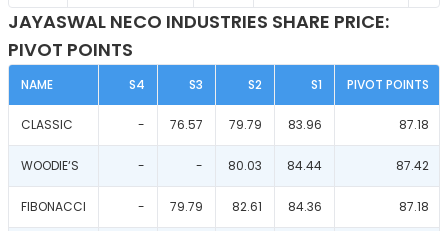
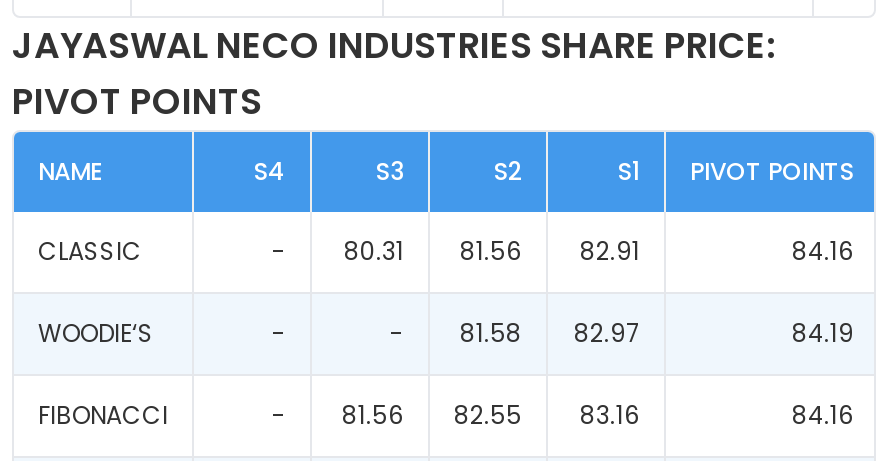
- 76.57
+ 80.31

- 79.79
+ 81.56

- 83.96
+ 82.91

- 87.18
+ 84.16

- 80.03
+ 81.58

- 84.44
+ 82.97

- 87.42
+ 84.19

- 79.79
+ 81.56

- 82.61
+ 82.55

- 84.36
+ 83.16

- 87.18
+ 84.16
